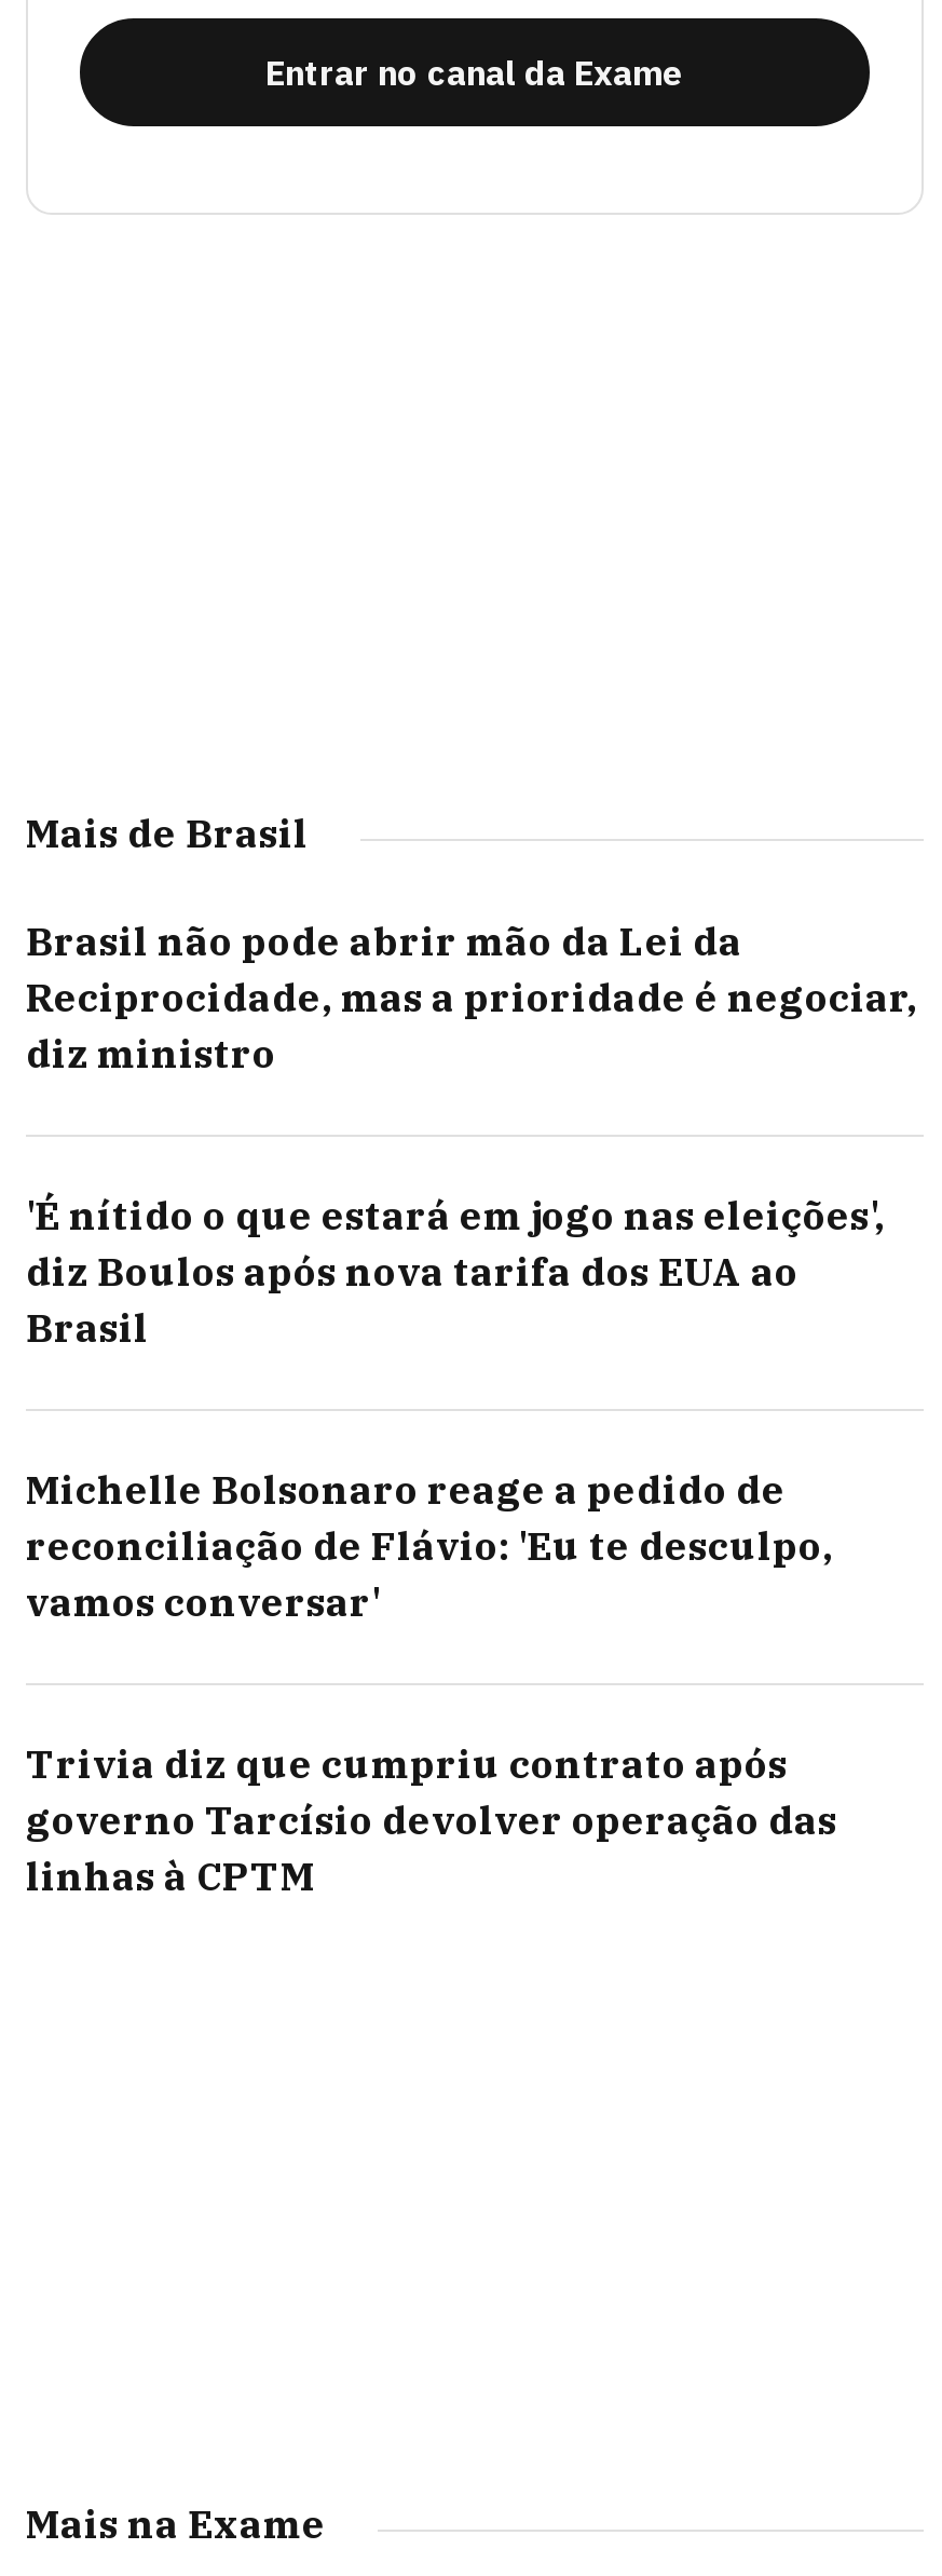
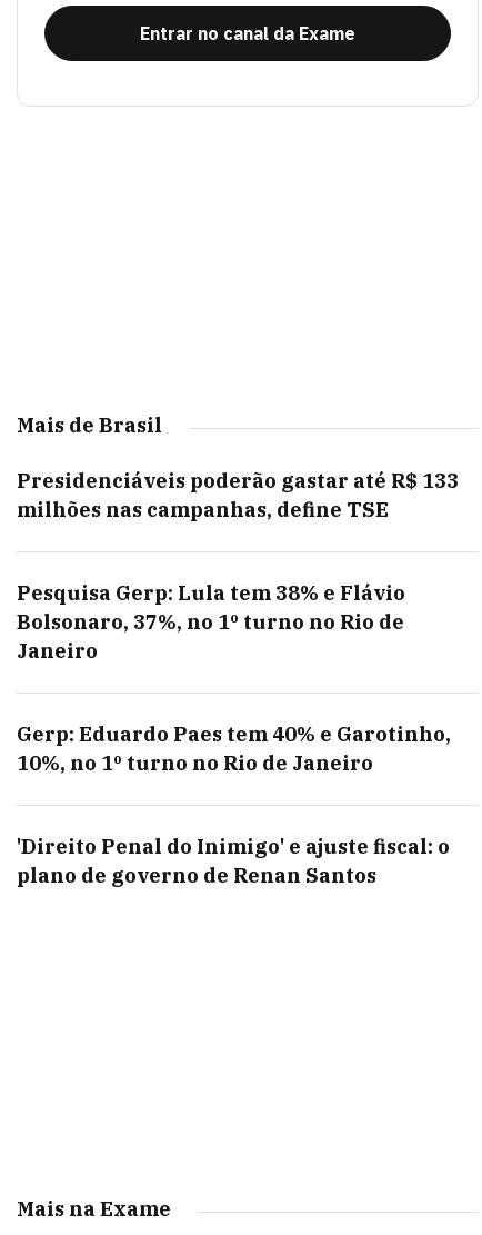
- Brasil não pode abrir mão da Lei da
- Reciprocidade, mas a prioridade é negociar,
- diz ministro
+ Presidenciáveis poderão gastar até R$ 133
+ milhões nas campanhas, define TSE

- 'É nítido o que estará em jogo nas eleições',
- diz Boulos após nova tarifa dos EUA ao
- Brasil
+ Pesquisa Gerp: Lula tem 38% e Flávio
+ Bolsonaro, 37%, no 1º turno no Rio de
+ Janeiro

- Michelle Bolsonaro reage a pedido de
- reconciliação de Flávio: 'Eu te desculpo,
- vamos conversar'
+ Gerp: Eduardo Paes tem 40% e Garotinho,
+ 10%, no 1º turno no Rio de Janeiro

- Trivia diz que cumpriu contrato após
- governo Tarcísio devolver operação das
- linhas à CPTM
+ 'Direito Penal do Inimigo' e ajuste fiscal: o
+ plano de governo de Renan Santos
